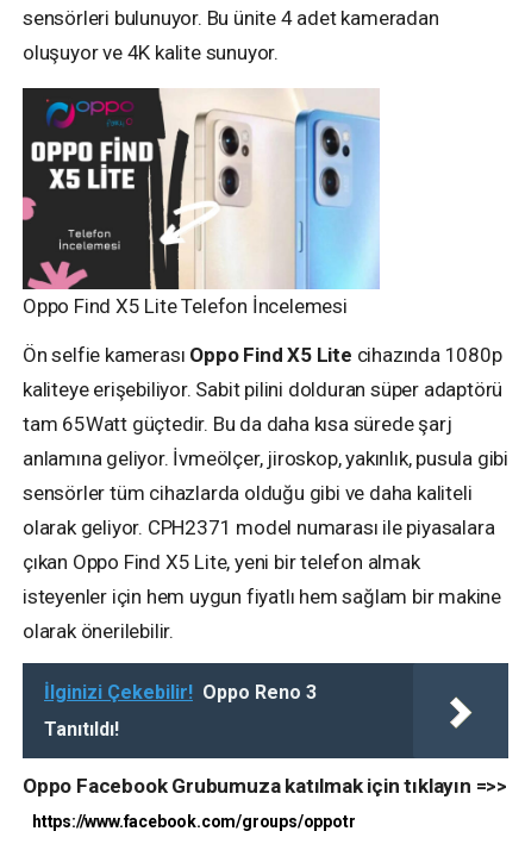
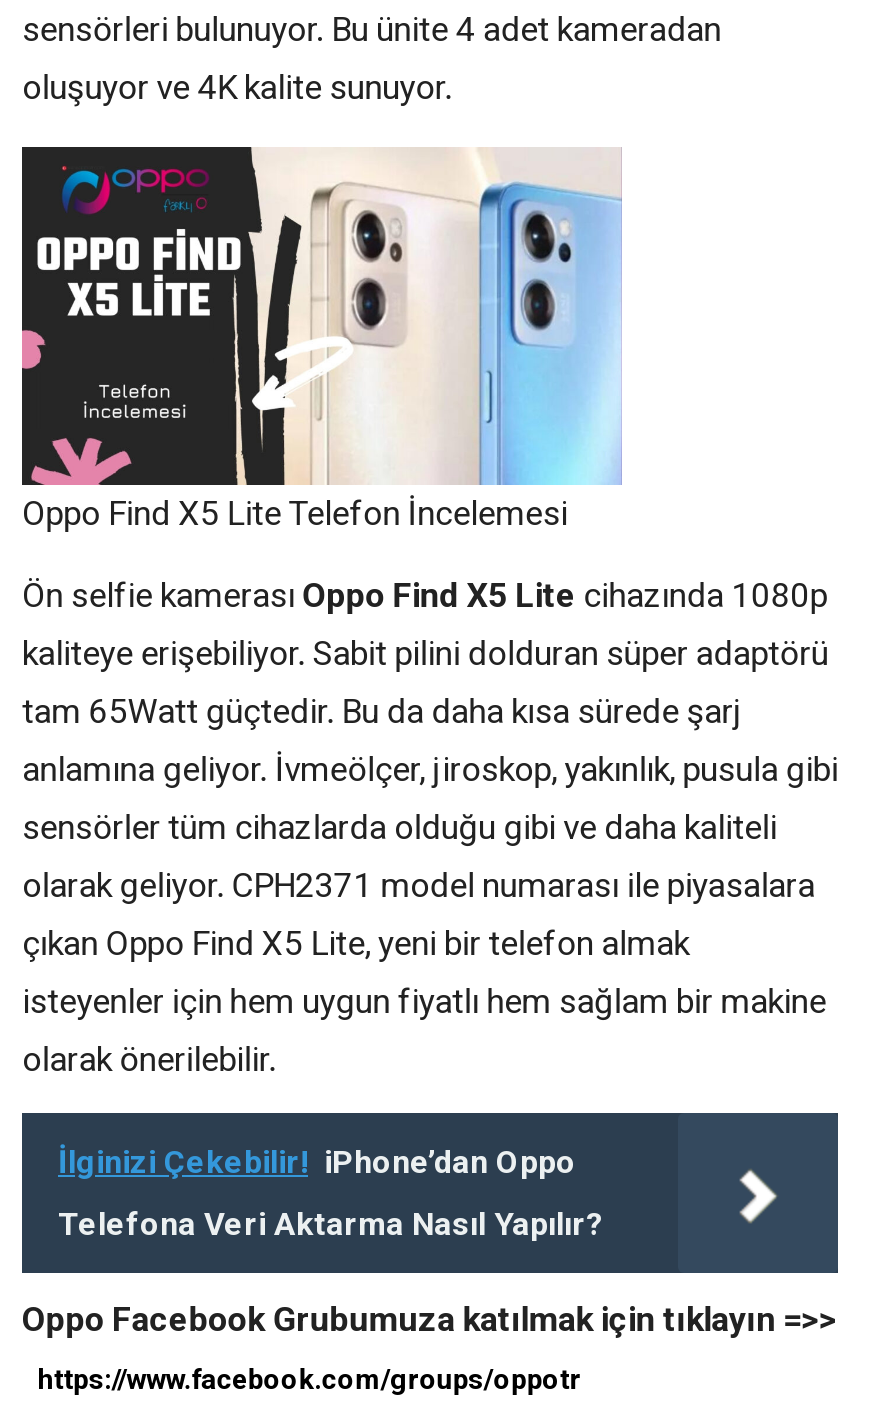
- İlginizi Çekebilir! Oppo Reno 3
+ İlginizi Çekebilir! iPhone’dan Oppo

- Tanıtıldı!
+ Telefona Veri Aktarma Nasıl Yapılır?
